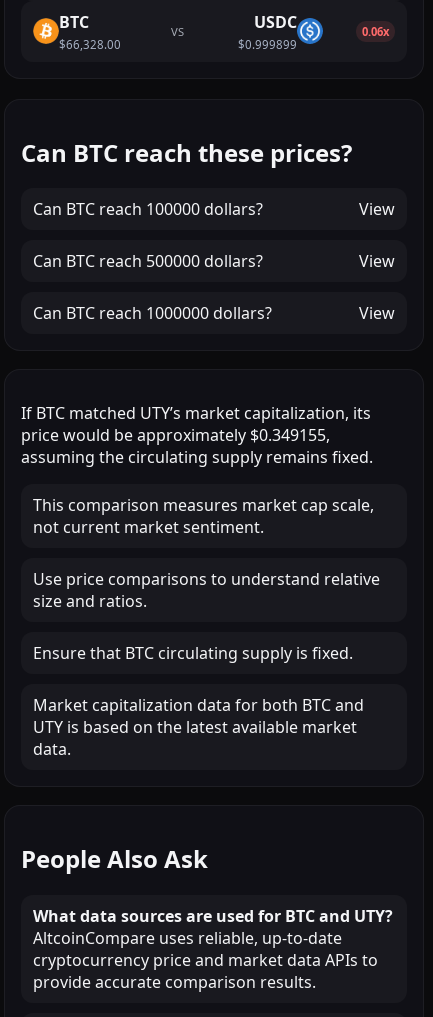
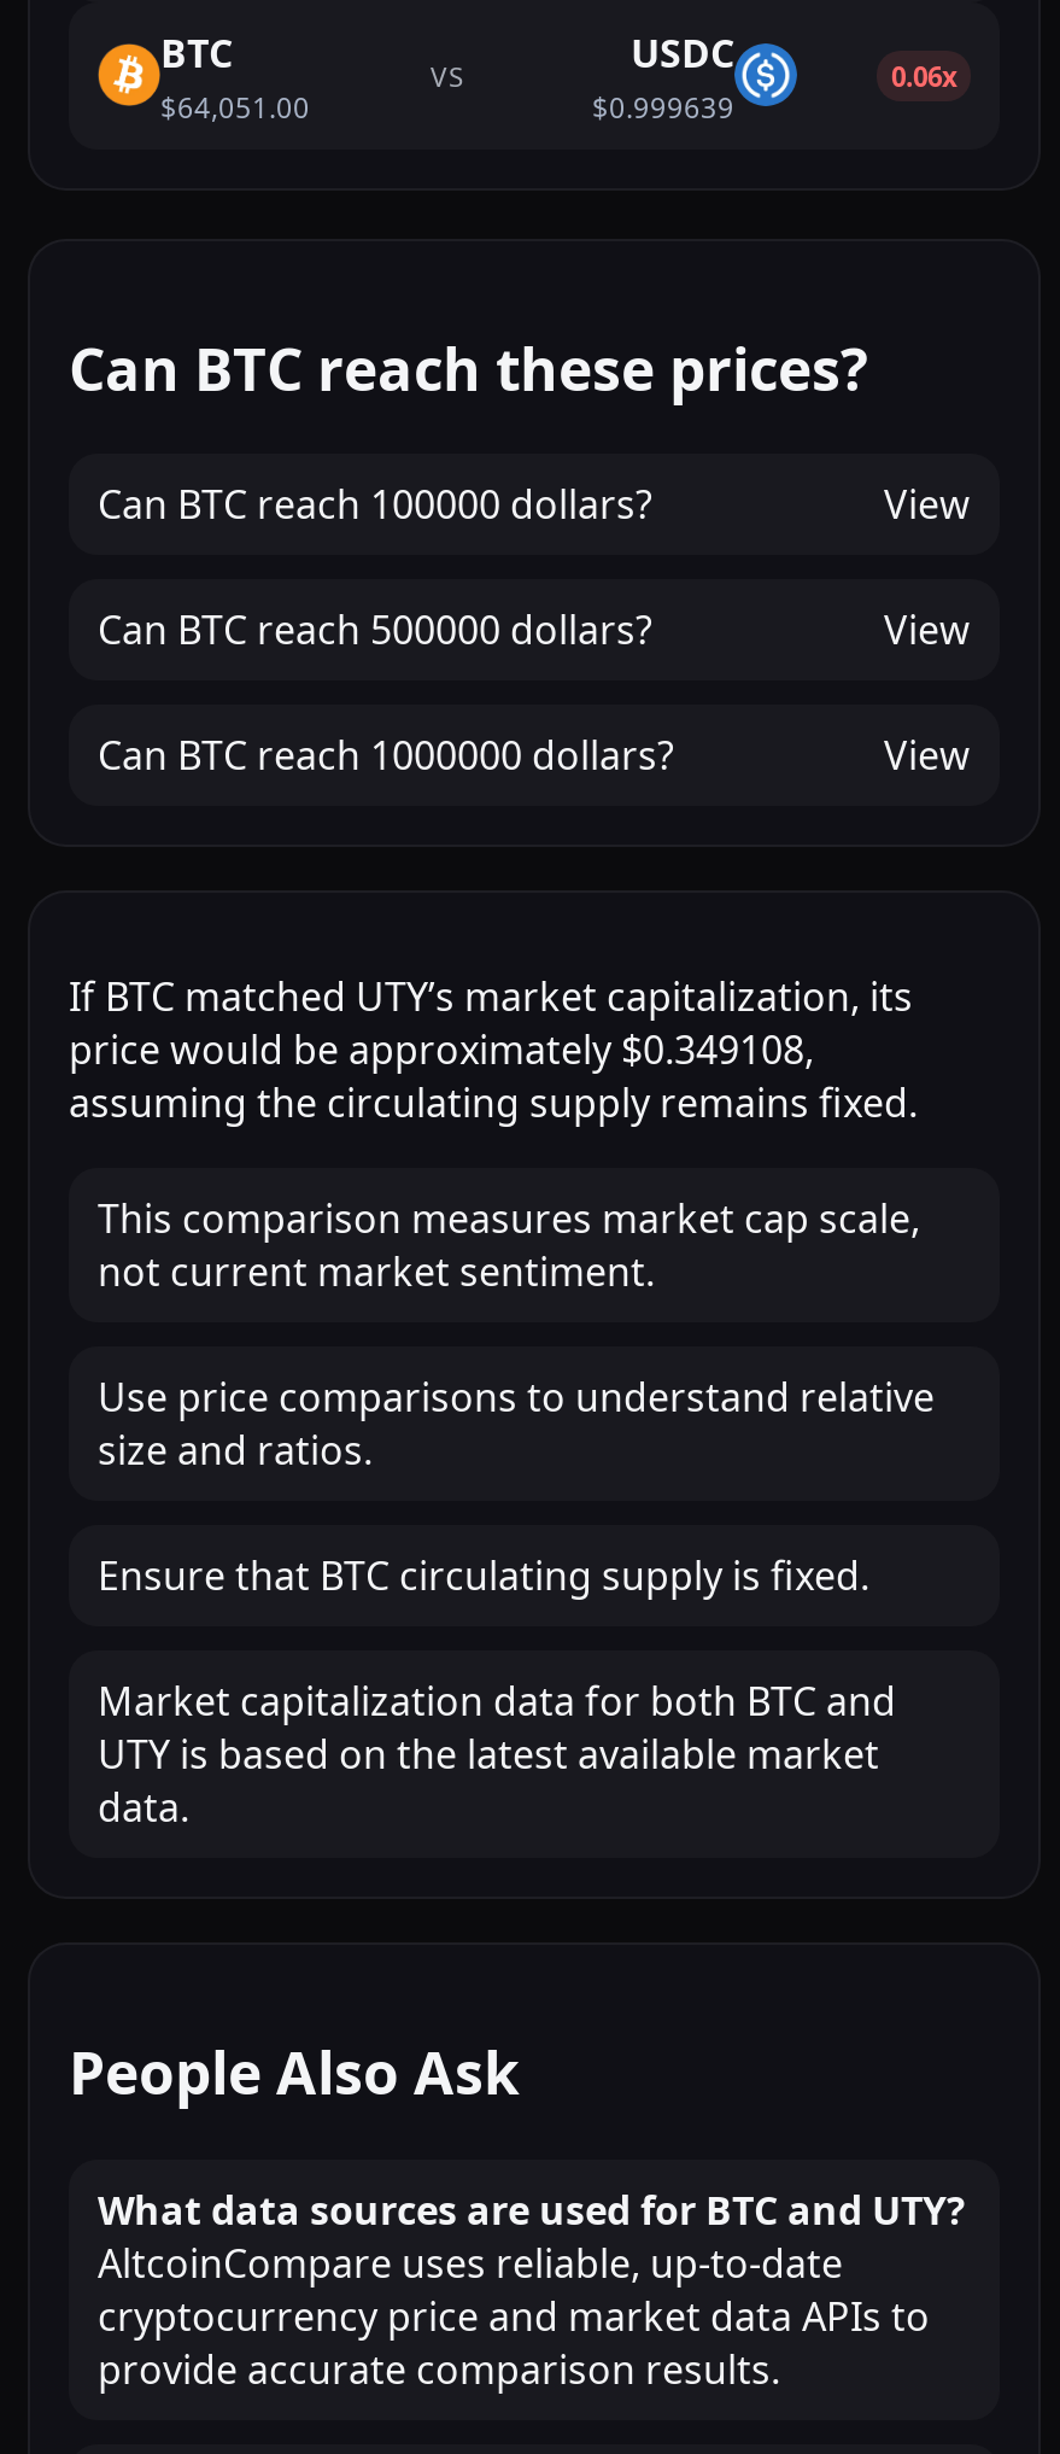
- $66,328.00
+ $64,051.00

- $0.999899
+ $0.999639

- price would be approximately $0.349155,
+ price would be approximately $0.349108,
